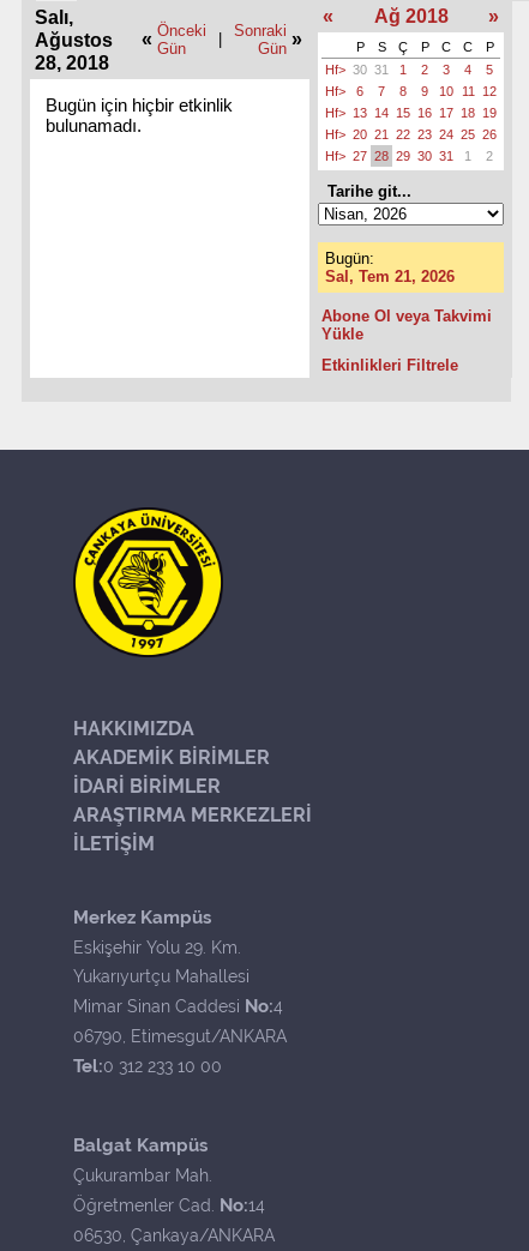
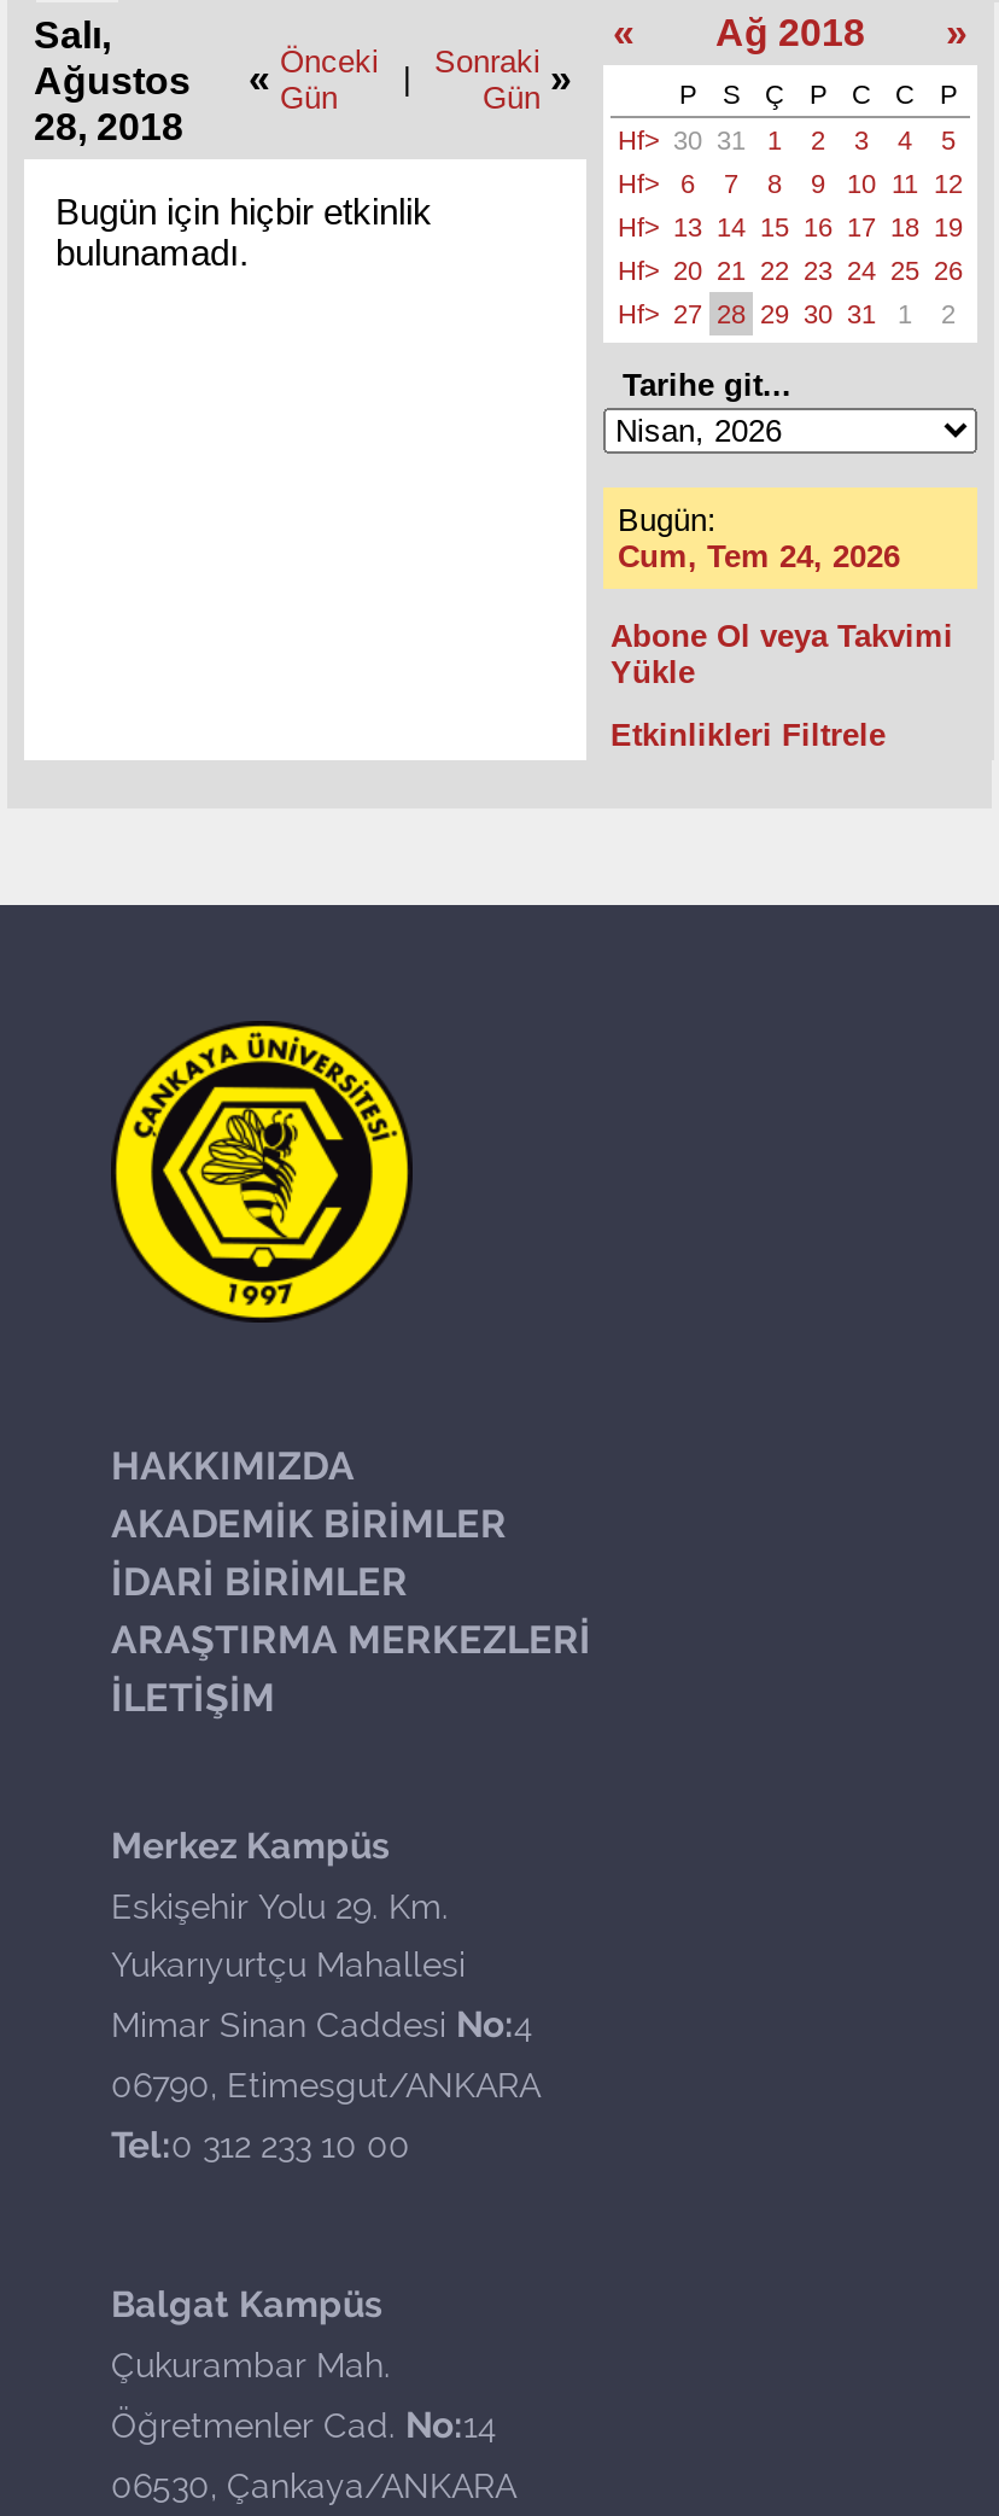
- Sal, Tem 21, 2026
+ Cum, Tem 24, 2026
